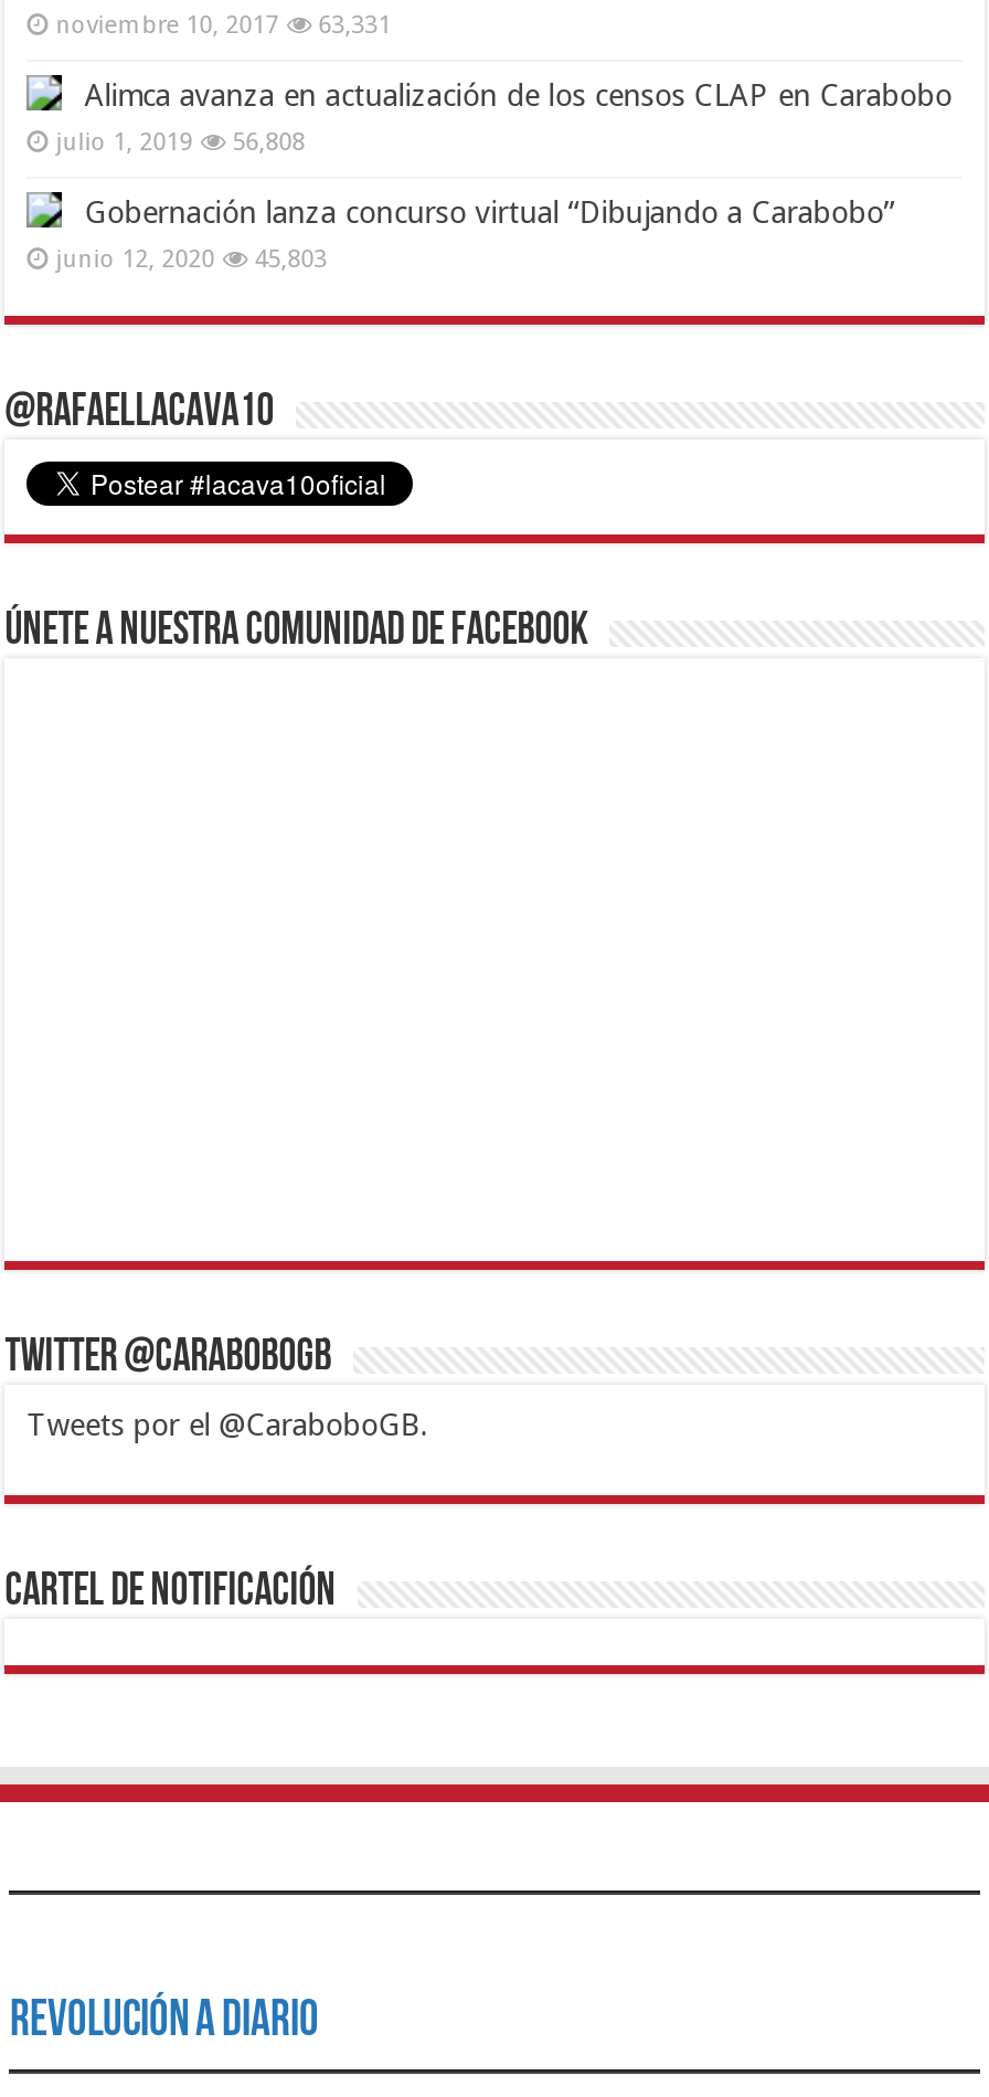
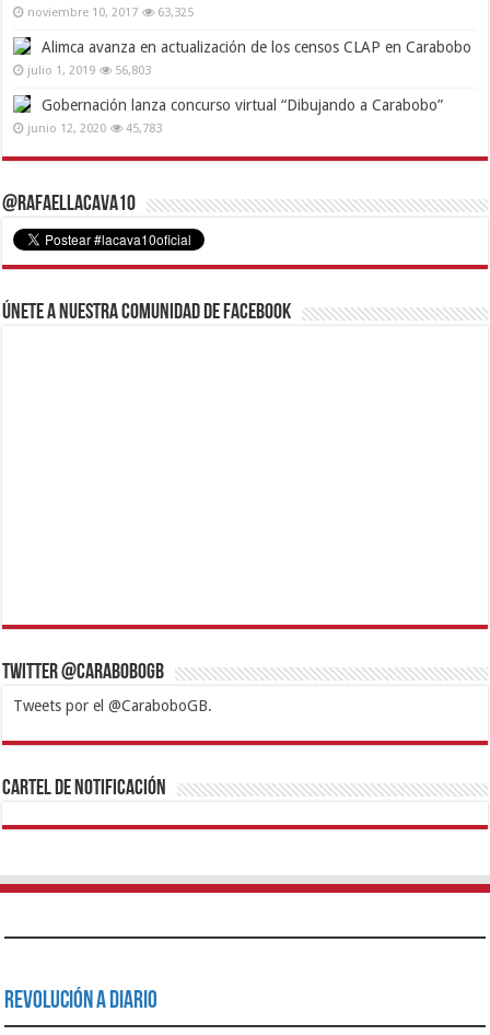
- noviembre 10, 2017 63,331
+ noviembre 10, 2017 63,325

- julio 1, 2019 56,808
+ julio 1, 2019 56,803

- junio 12, 2020 45,803
+ junio 12, 2020 45,783
